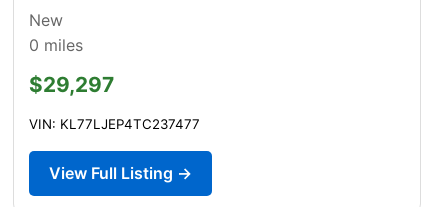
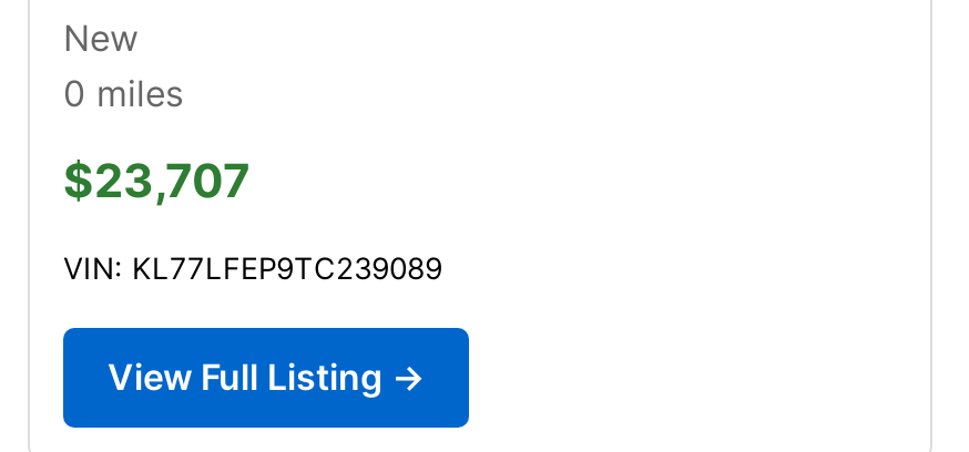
- $29,297
+ $23,707

- VIN: KL77LJEP4TC237477
+ VIN: KL77LFEP9TC239089
